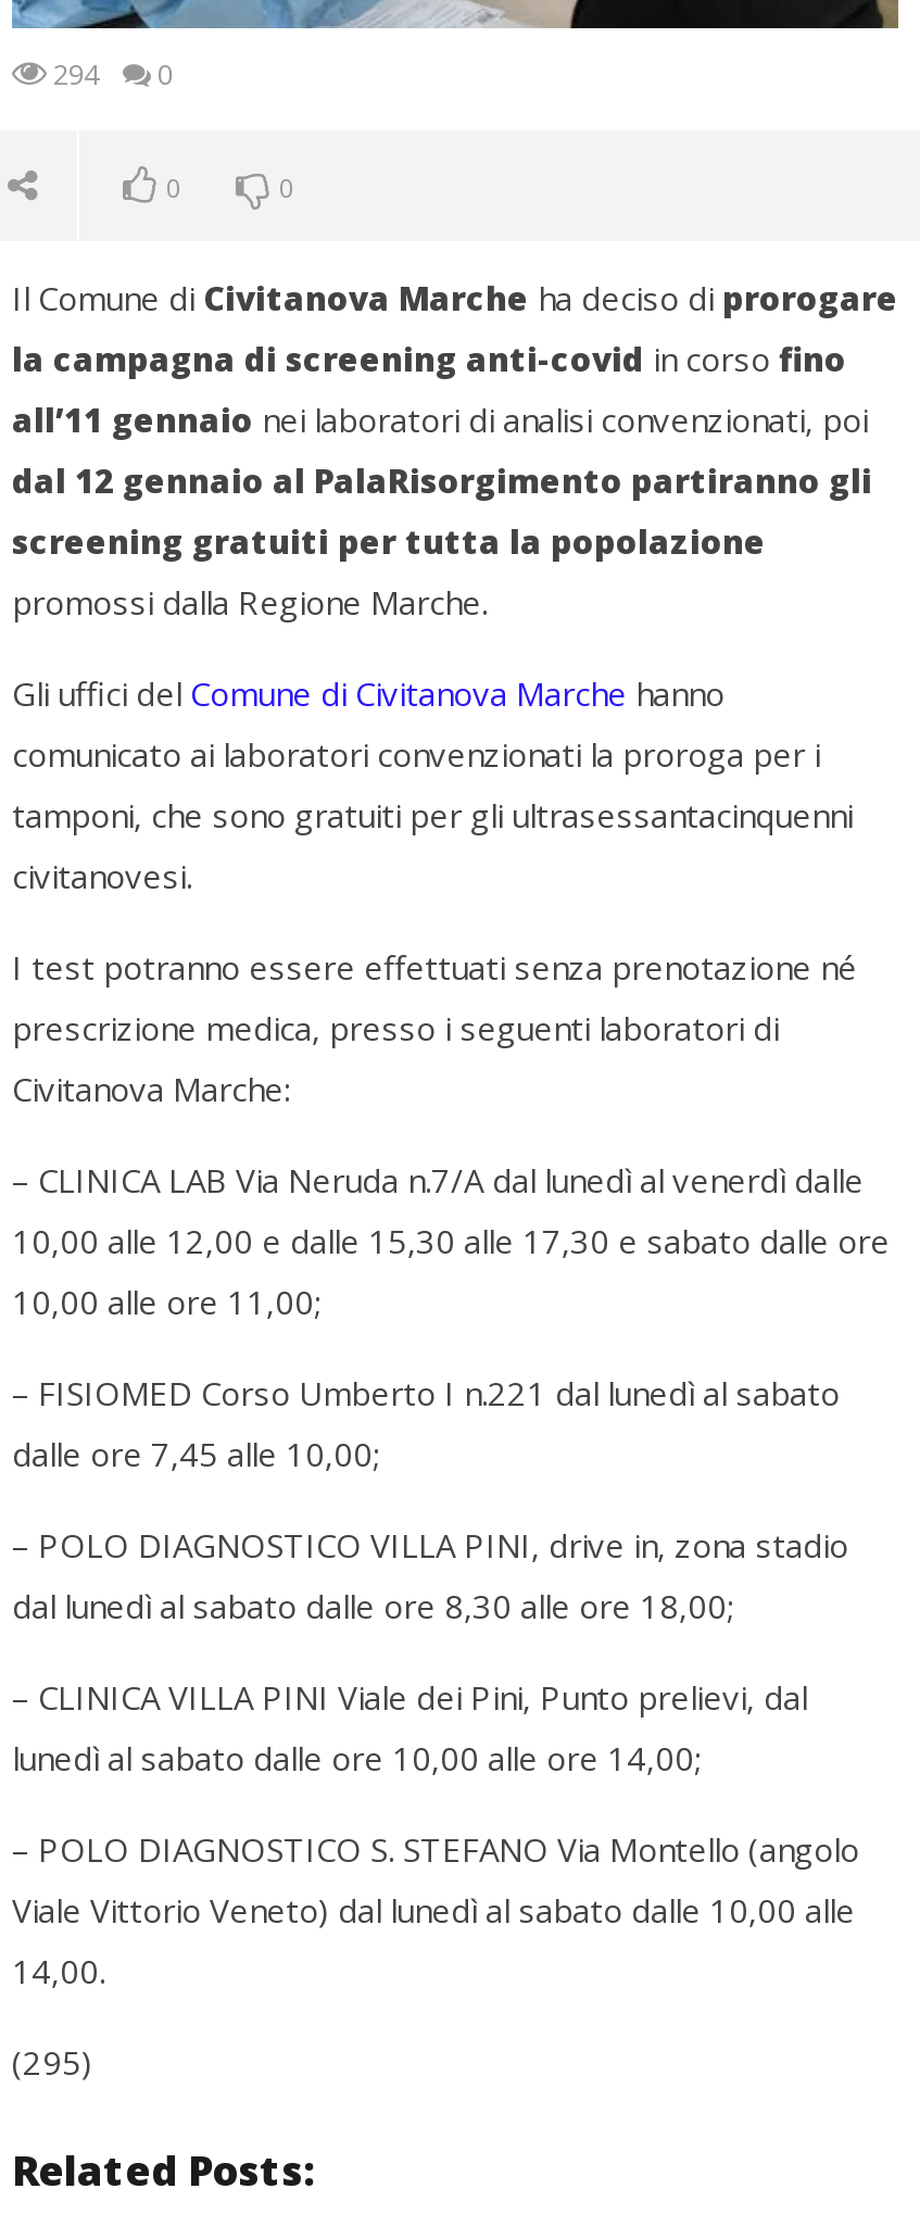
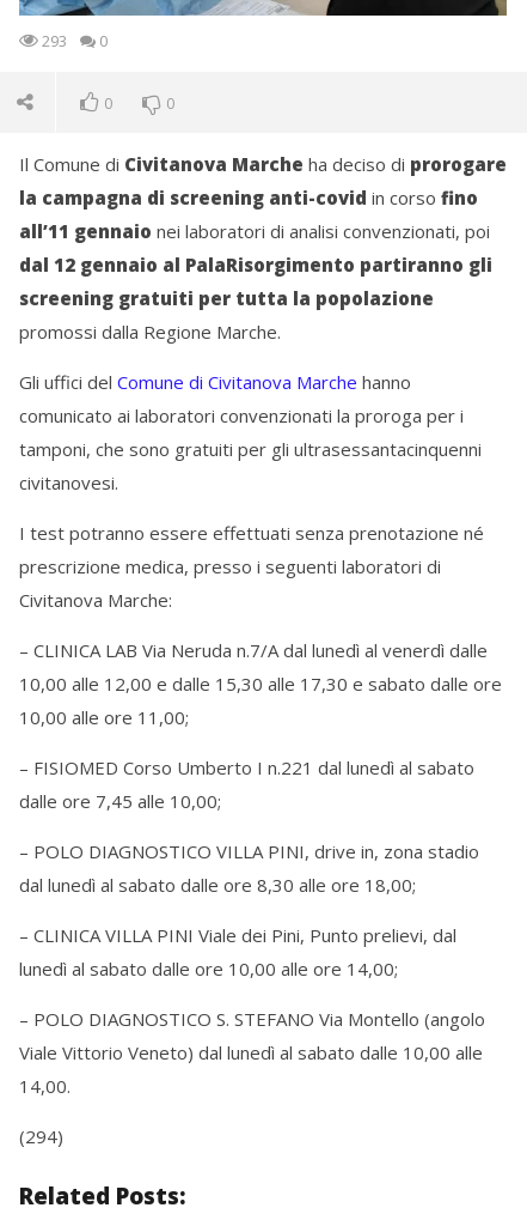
- 294 0
+ 293 0

- (295)
+ (294)
